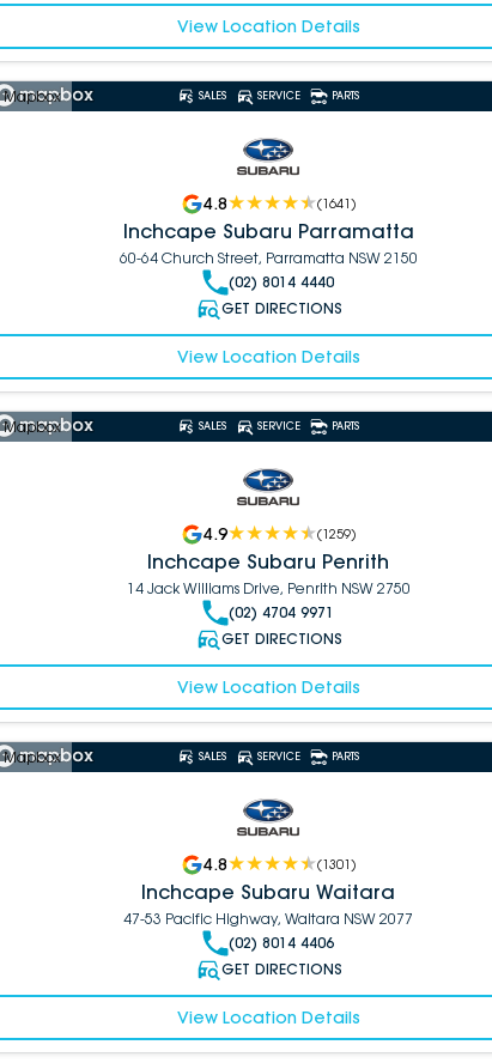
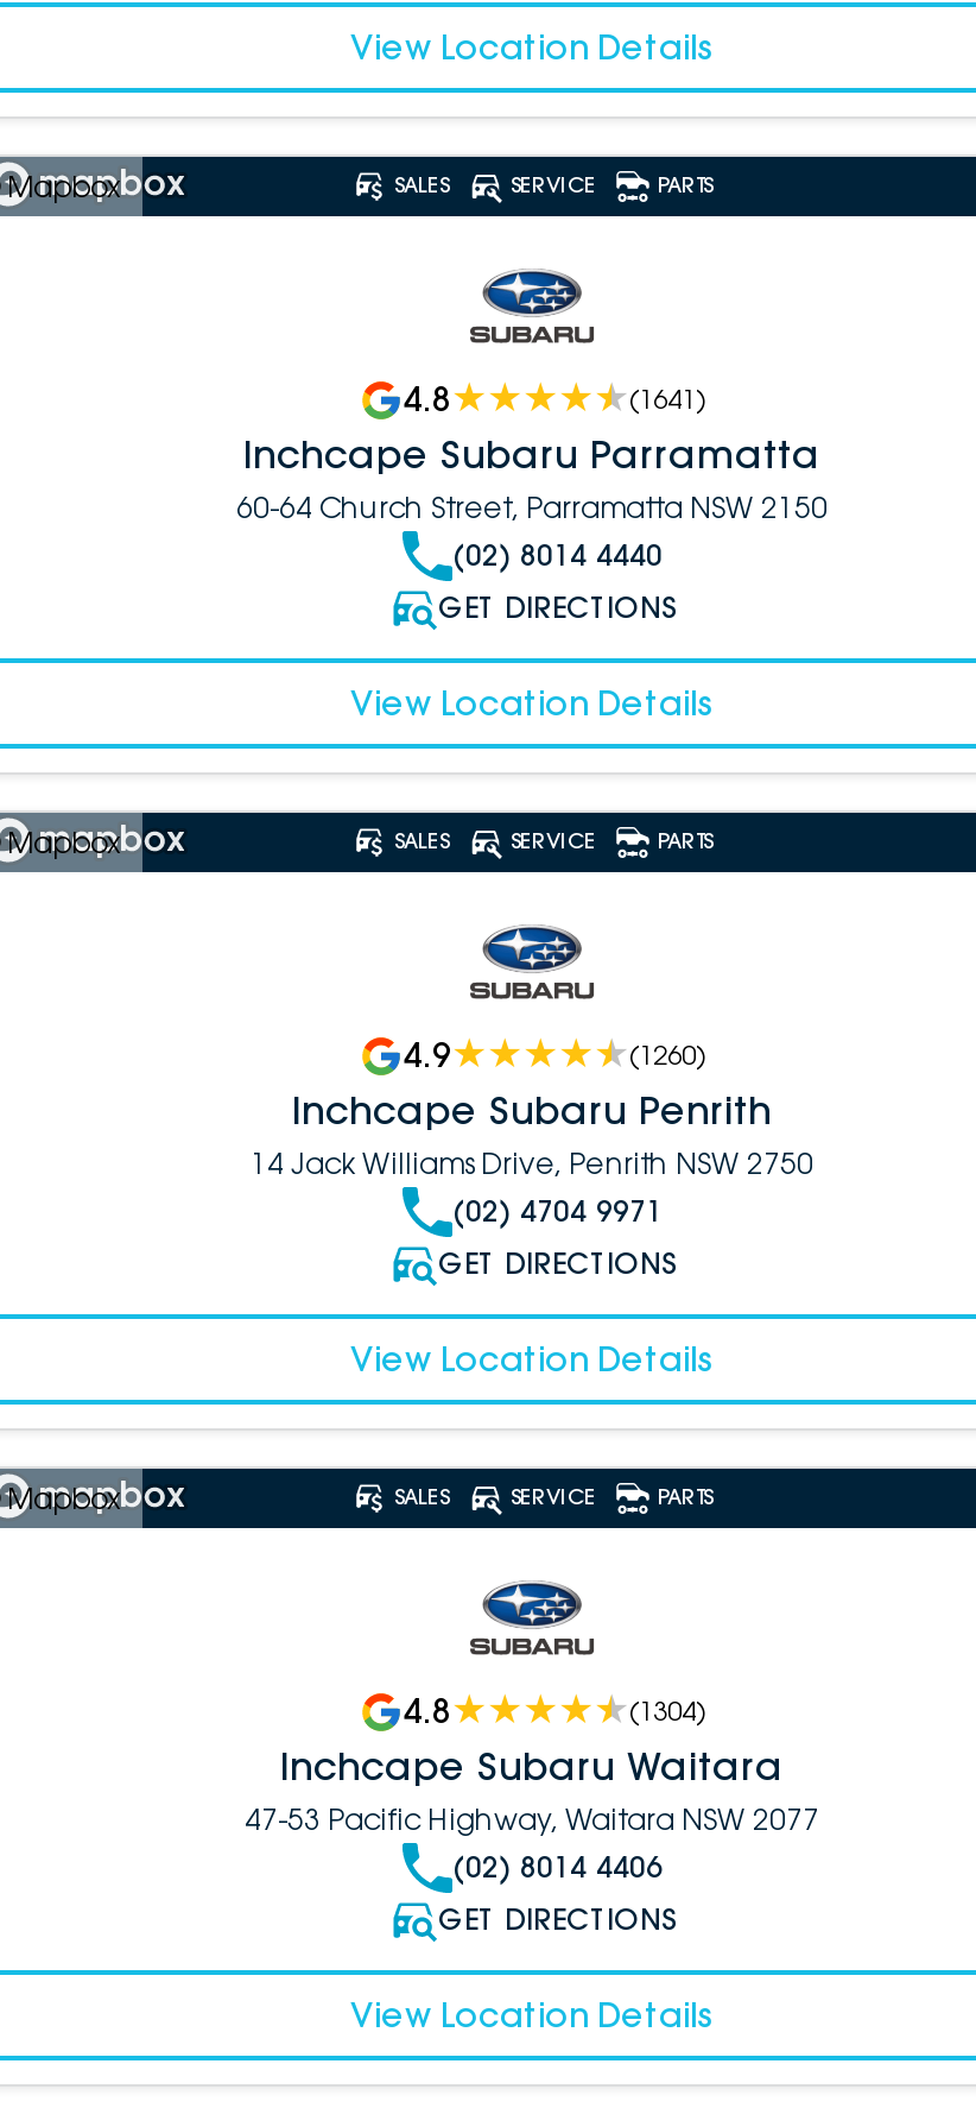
- (1259)
+ (1260)

- (1301)
+ (1304)
